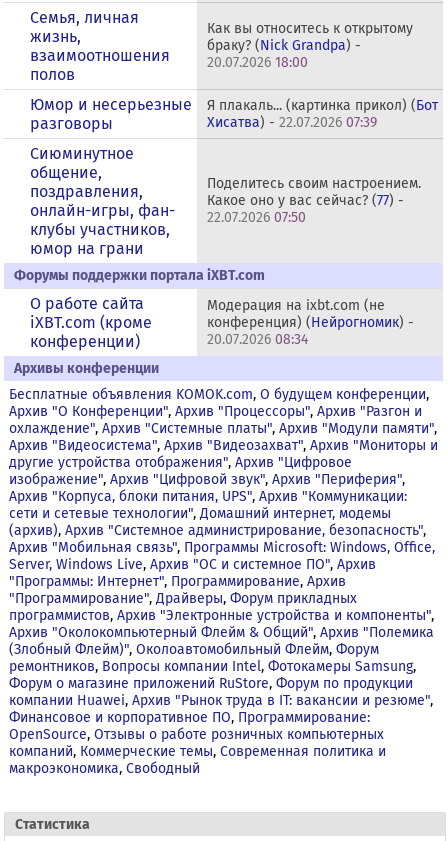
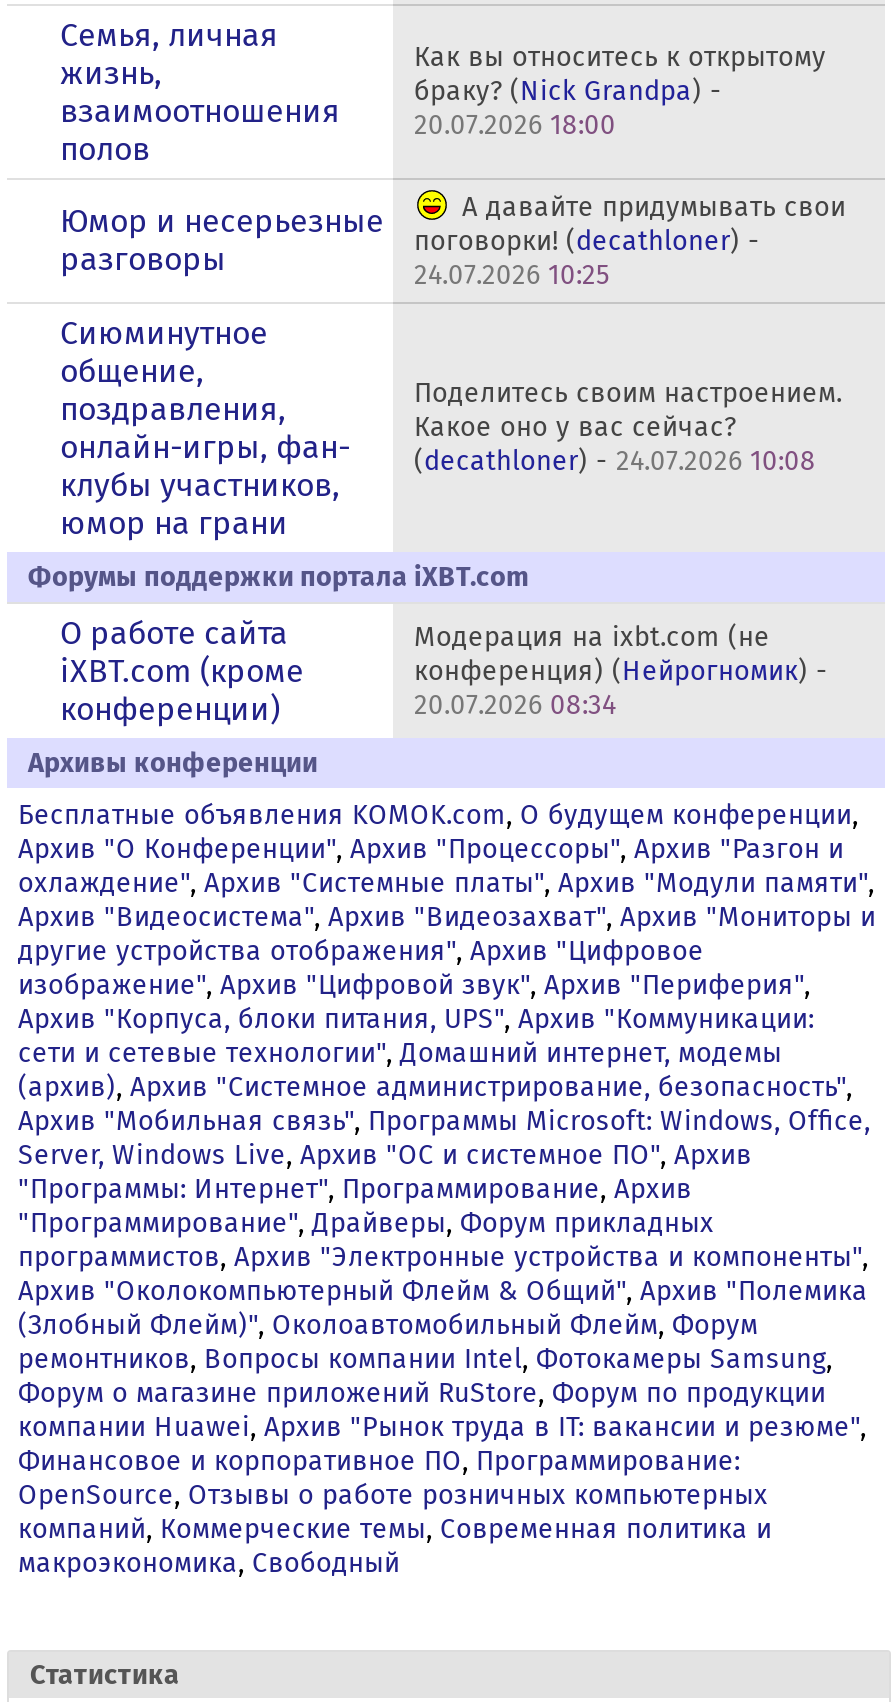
- Я плакаль... (картинка прикол) (Бот
- Хисатва) - 22.07.2026 07:39
+ А давайте придумывать свои
+ поговорки! (decathloner) -
+ 24.07.2026 10:25

- Какое оно у вас сейчас? (77) -
- 22.07.2026 07:50
+ Какое оно у вас сейчас?
+ (decathloner) - 24.07.2026 10:08
